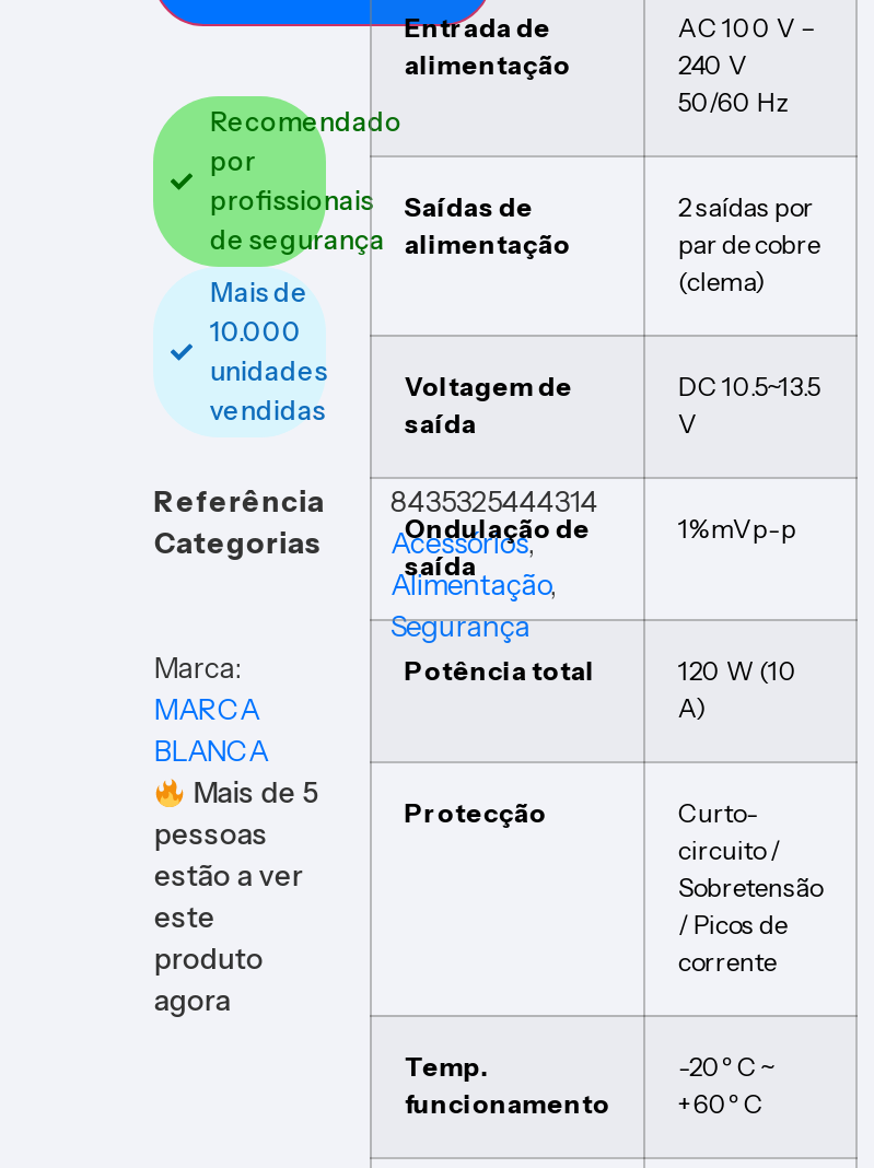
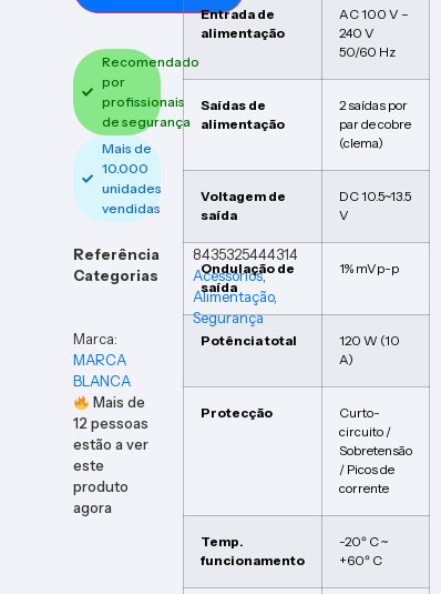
- Mais de 5
- pessoas
+ Mais de
+ 12 pessoas
